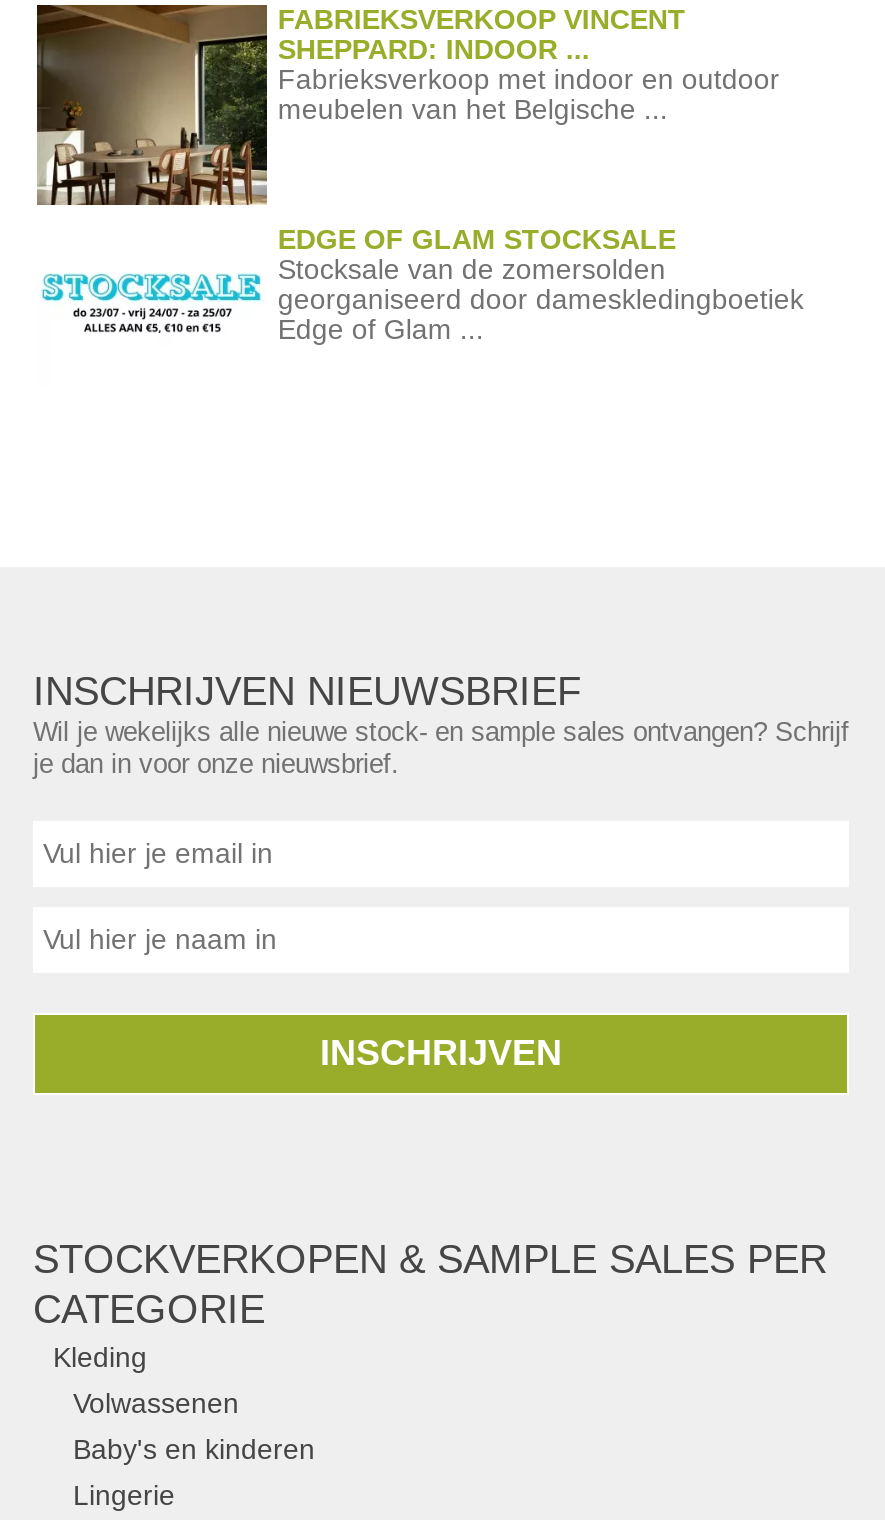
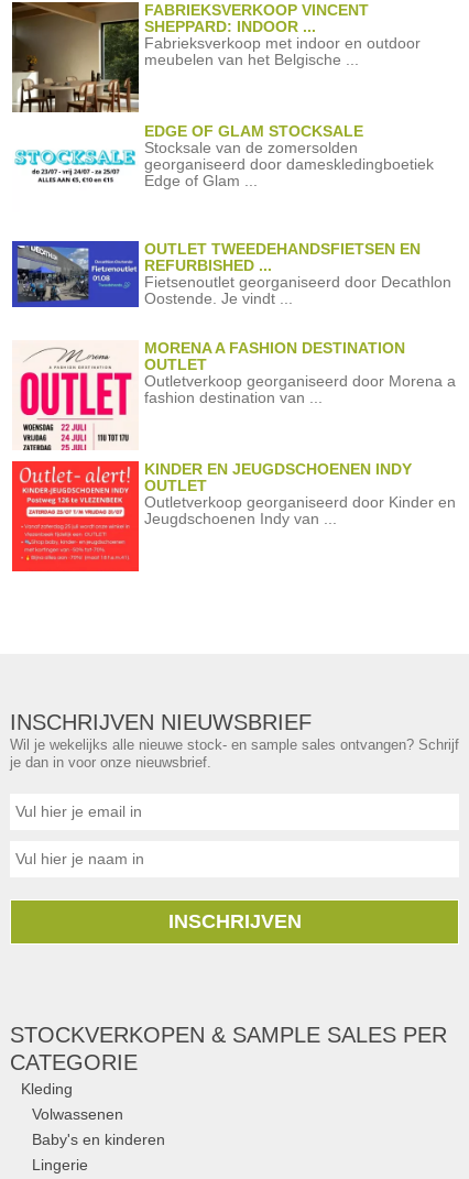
+ [image]
+ OUTLET TWEEDEHANDSFIETSEN EN
+ REFURBISHED ...
+ Fietsenoutlet georganiseerd door Decathlon
+ Oostende. Je vindt ...
+ MORENA A FASHION DESTINATION
+ OUTLET
+ Outletverkoop georganiseerd door Morena a
+ fashion destination van ...

+ [image]

+ [image]
+ KINDER EN JEUGDSCHOENEN INDY
+ OUTLET
+ Outletverkoop georganiseerd door Kinder en
+ Jeugdschoenen Indy van ...
